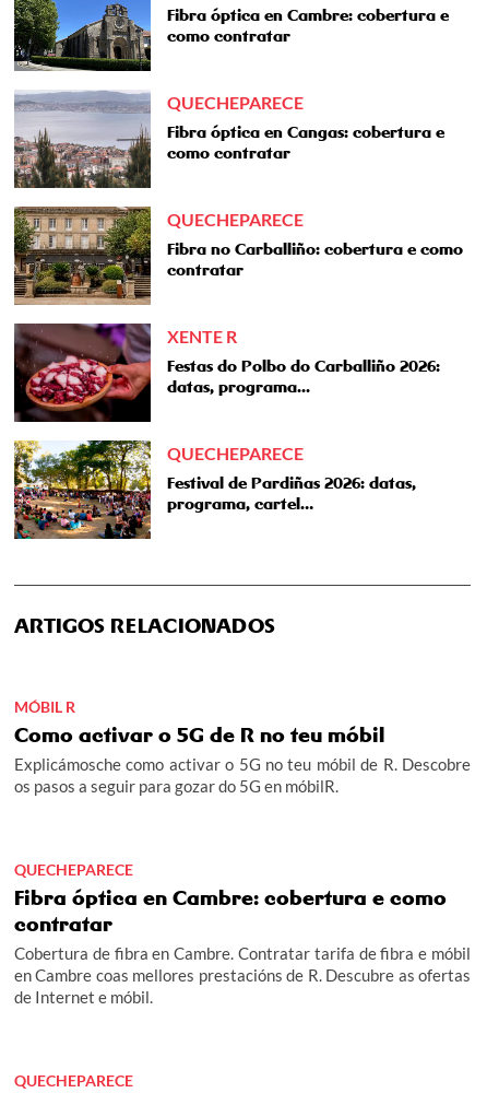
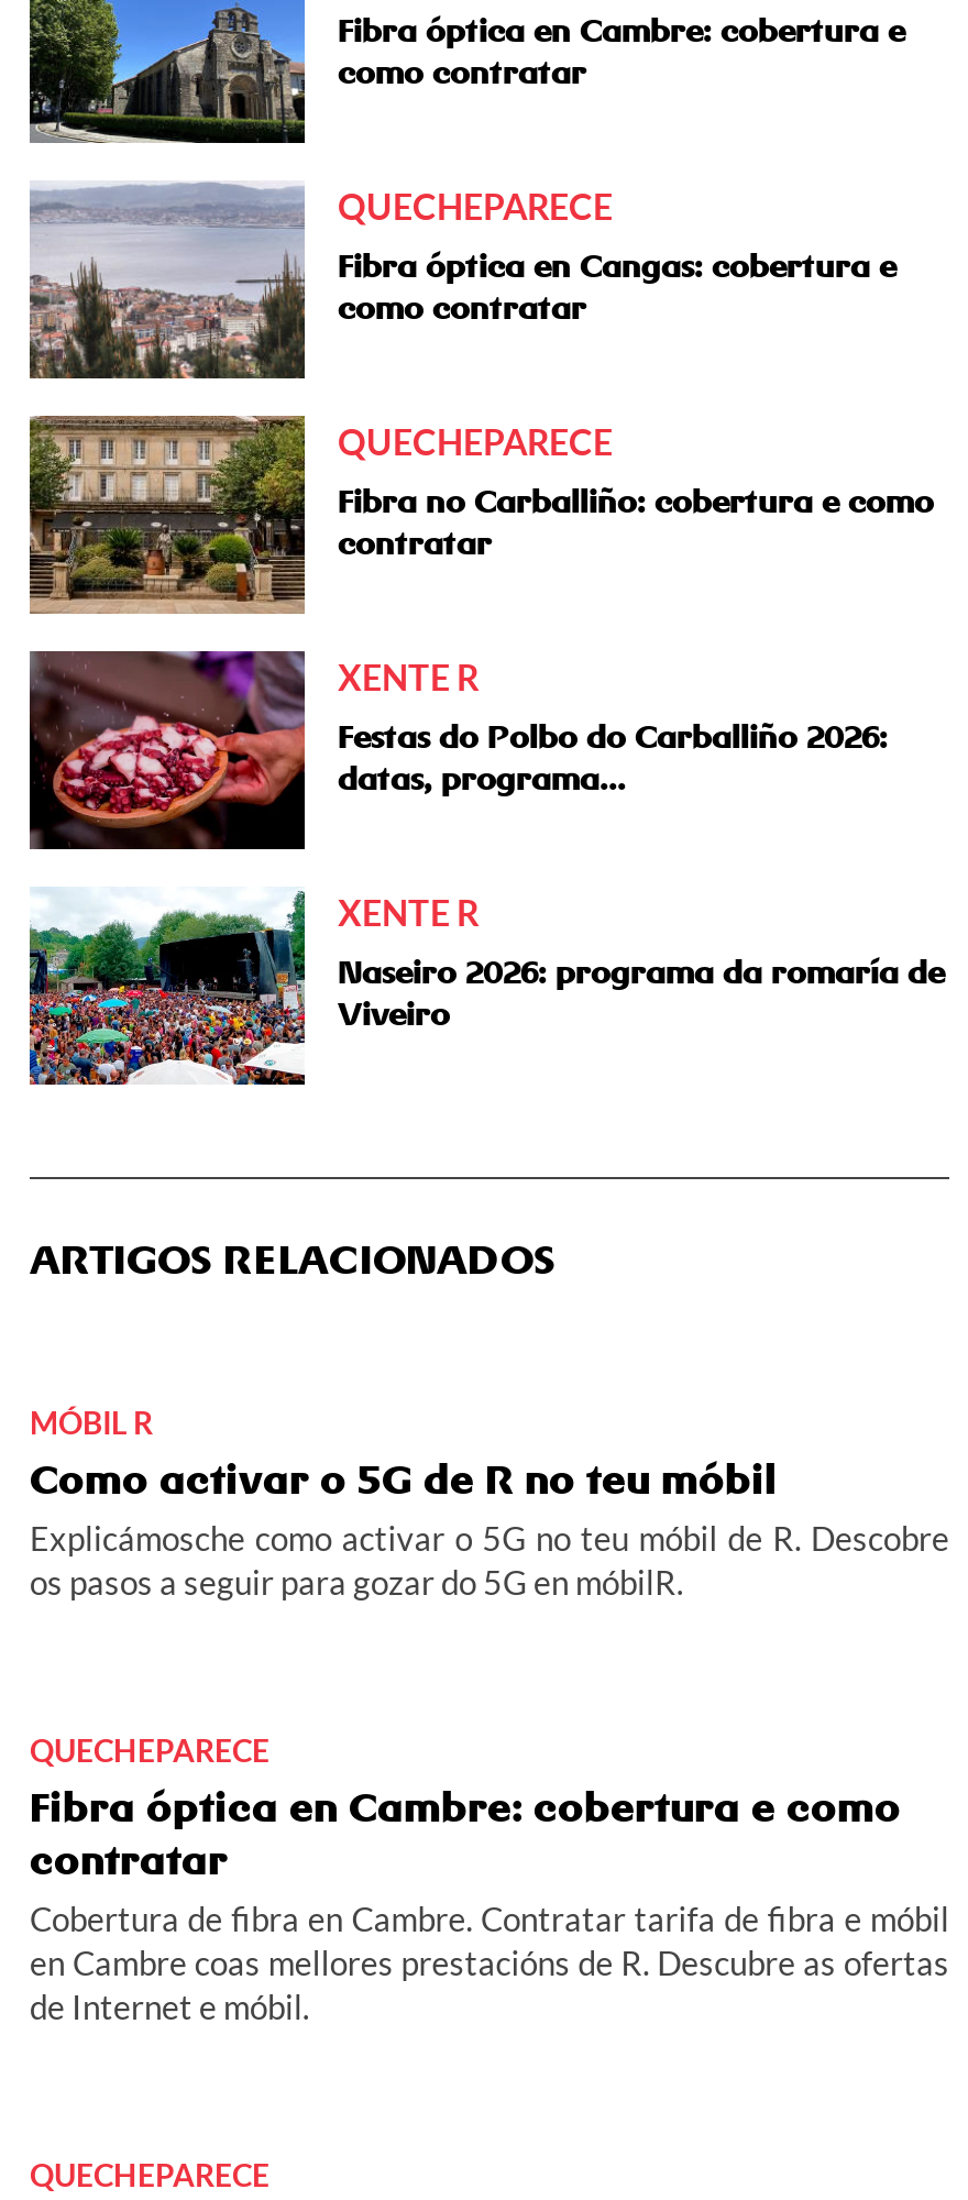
- [image]
- QUECHEPARECE
+ [image]
+ XENTE R

- Festival de Pardiñas 2026: datas,
- programa, cartel…
+ Naseiro 2026: programa da romaría de
+ Viveiro
